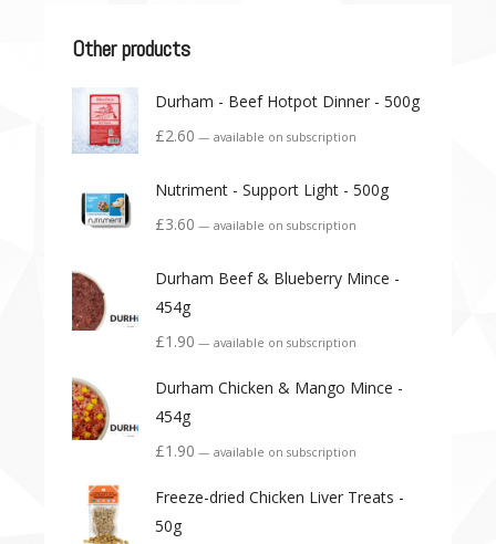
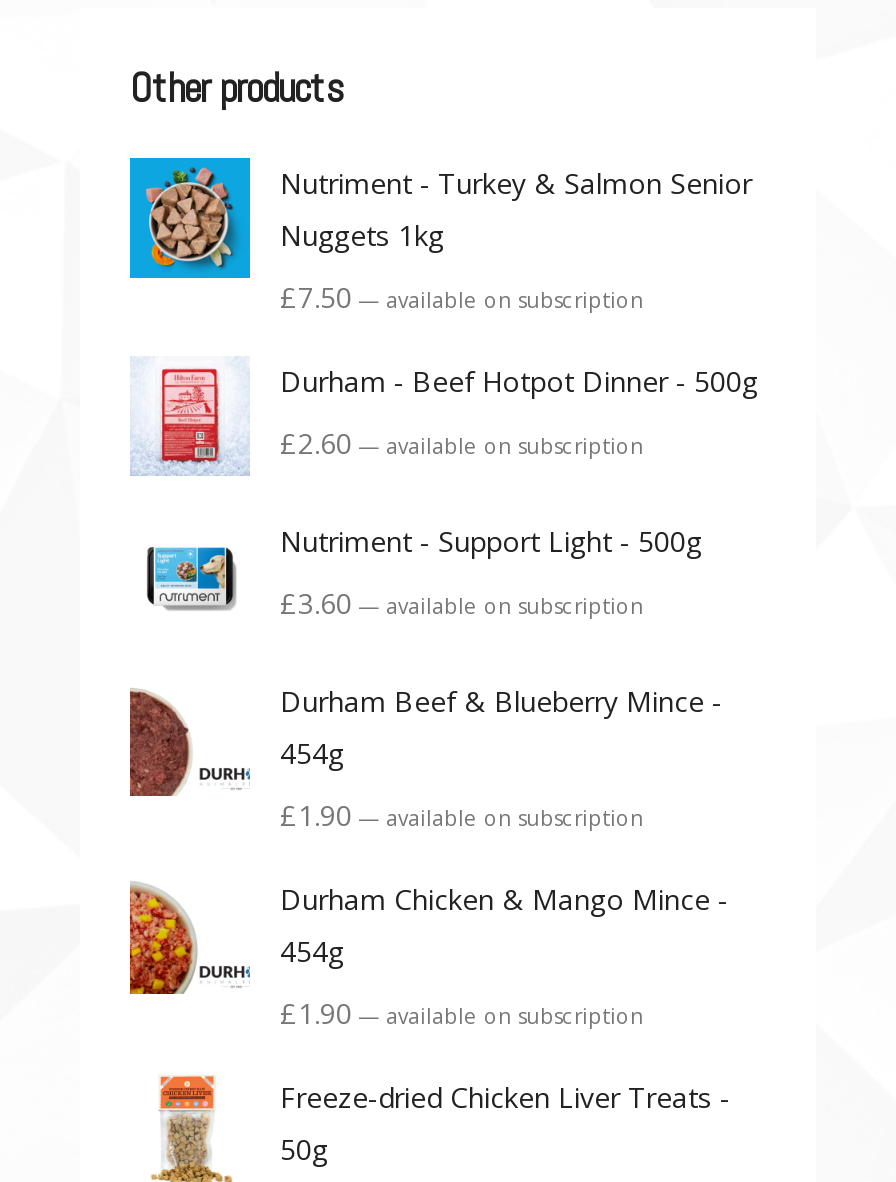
+ [image]
+ Nutriment - Turkey & Salmon Senior
+ Nuggets 1kg
+ £7.50 — available on subscription
